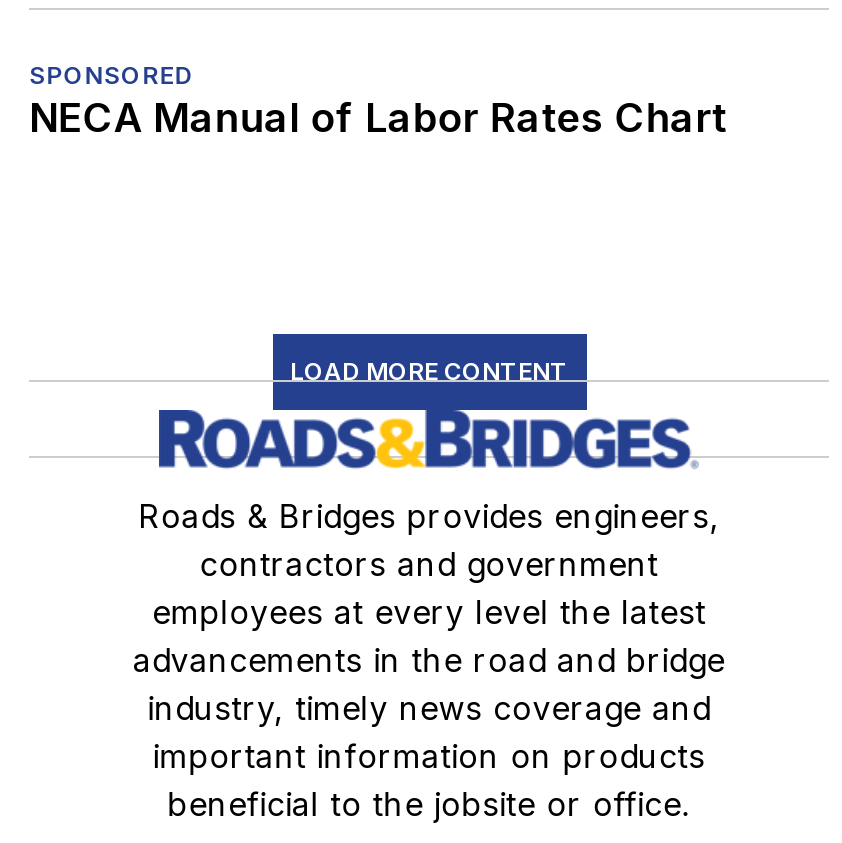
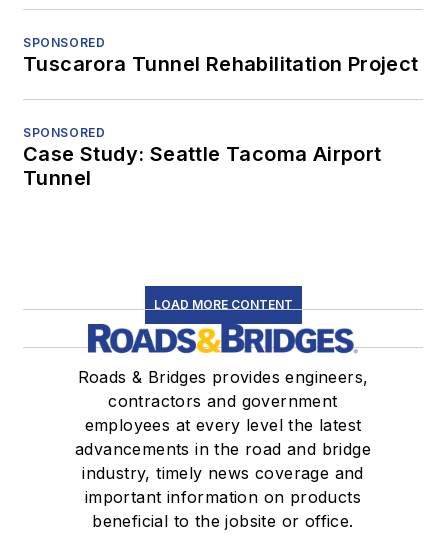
- NECA Manual of Labor Rates Chart
+ Tuscarora Tunnel Rehabilitation Project
+ SPONSORED
+ Case Study: Seattle Tacoma Airport
+ Tunnel
